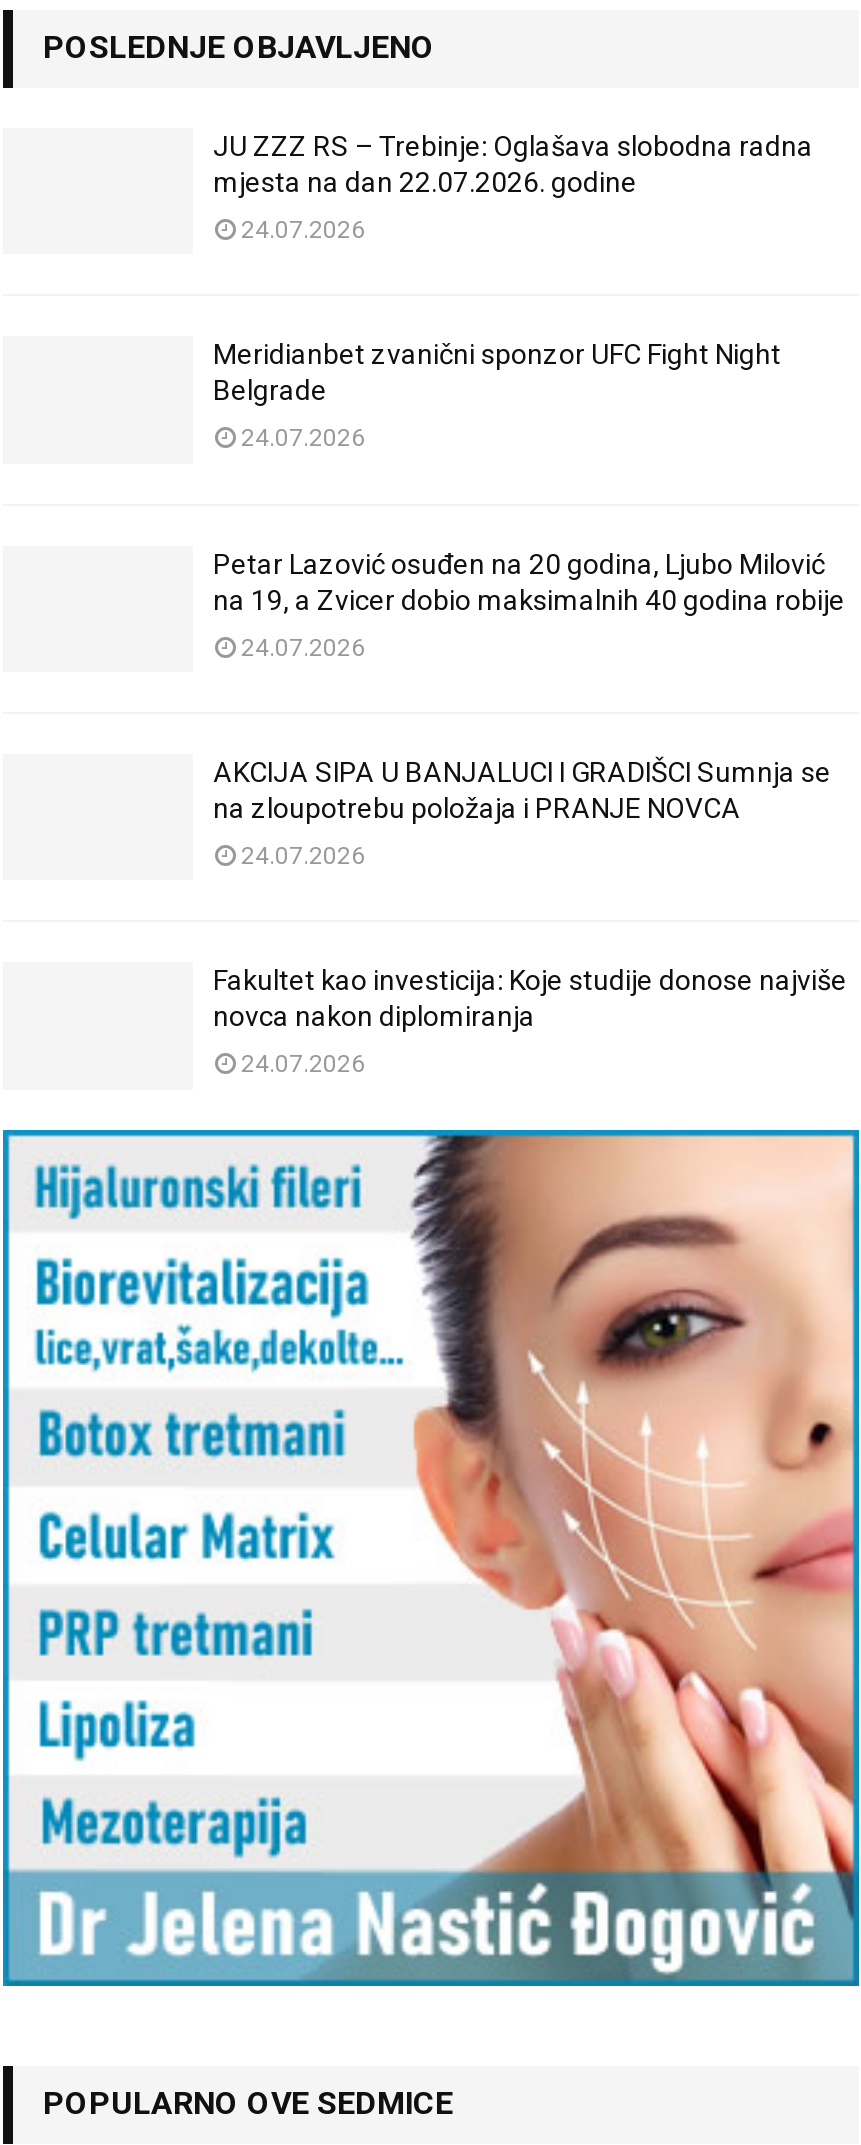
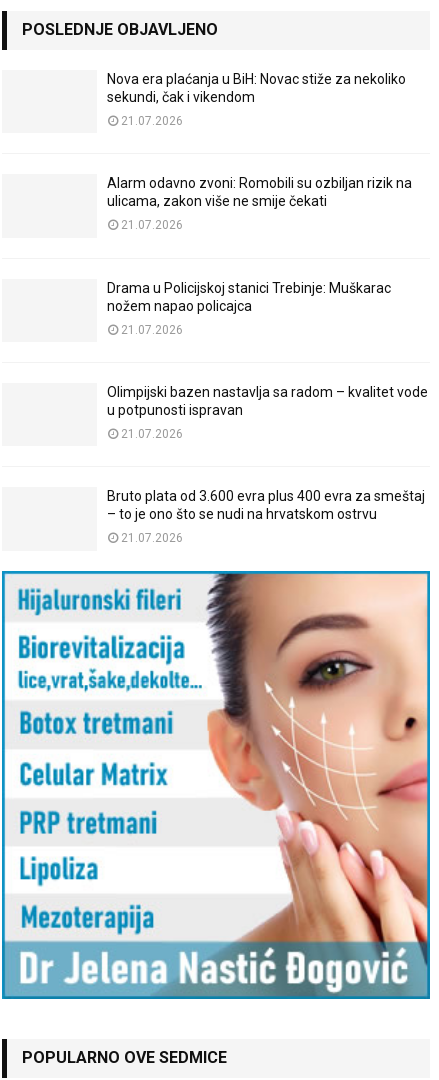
- JU ZZZ RS – Trebinje: Oglašava slobodna radna
- mjesta na dan 22.07.2026. godine
+ Nova era plaćanja u BiH: Novac stiže za nekoliko
+ sekundi, čak i vikendom

- 24.07.2026
+ 21.07.2026

- Meridianbet zvanični sponzor UFC Fight Night
- Belgrade
+ Alarm odavno zvoni: Romobili su ozbiljan rizik na
+ ulicama, zakon više ne smije čekati

- 24.07.2026
+ 21.07.2026

- Petar Lazović osuđen na 20 godina, Ljubo Milović
- na 19, a Zvicer dobio maksimalnih 40 godina robije
+ Drama u Policijskoj stanici Trebinje: Muškarac
+ nožem napao policajca

- 24.07.2026
+ 21.07.2026

- AKCIJA SIPA U BANJALUCI I GRADIŠCI Sumnja se
- na zloupotrebu položaja i PRANJE NOVCA
+ Olimpijski bazen nastavlja sa radom – kvalitet vode
+ u potpunosti ispravan

- 24.07.2026
+ 21.07.2026

- Fakultet kao investicija: Koje studije donose najviše
- novca nakon diplomiranja
+ Bruto plata od 3.600 evra plus 400 evra za smeštaj
+ – to je ono što se nudi na hrvatskom ostrvu

- 24.07.2026
+ 21.07.2026
